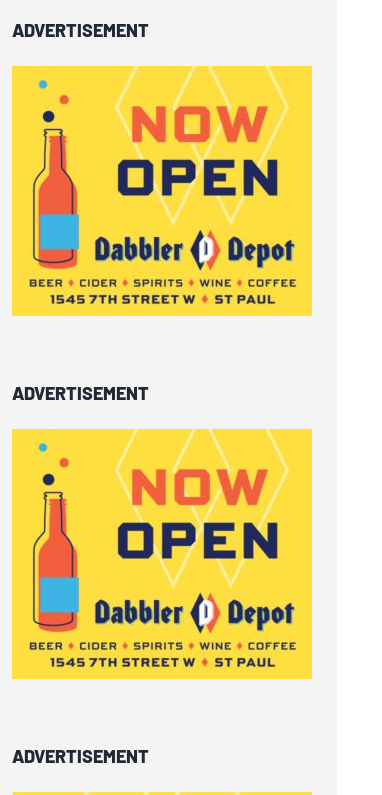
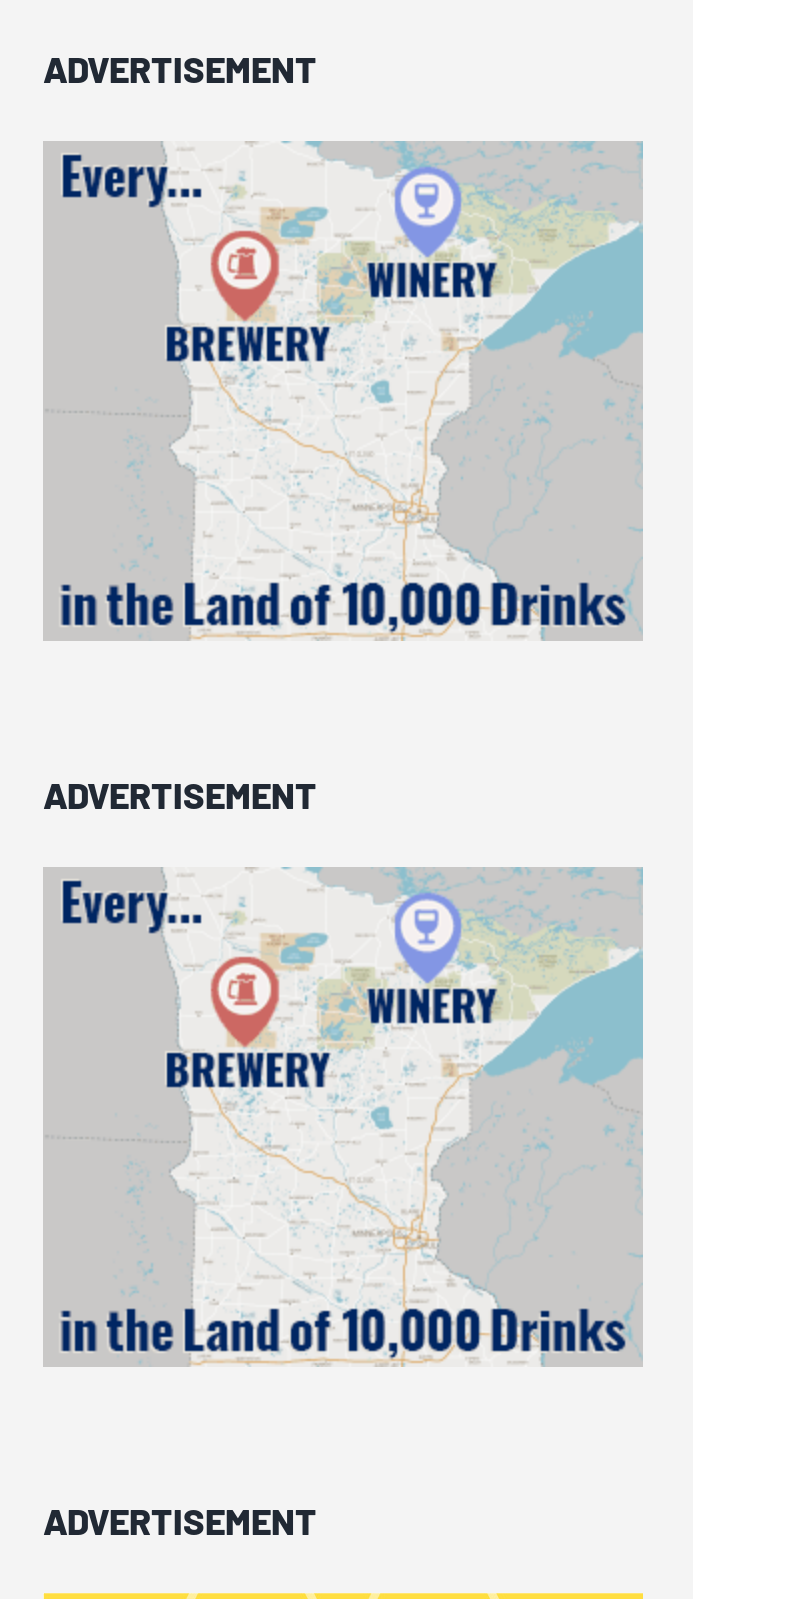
- [image]
+ [image]

- [image]
+ [image]
